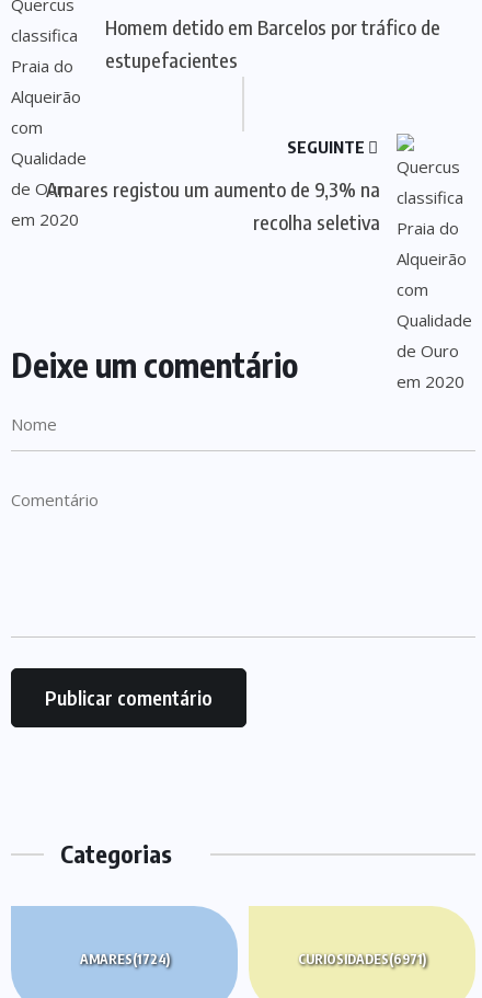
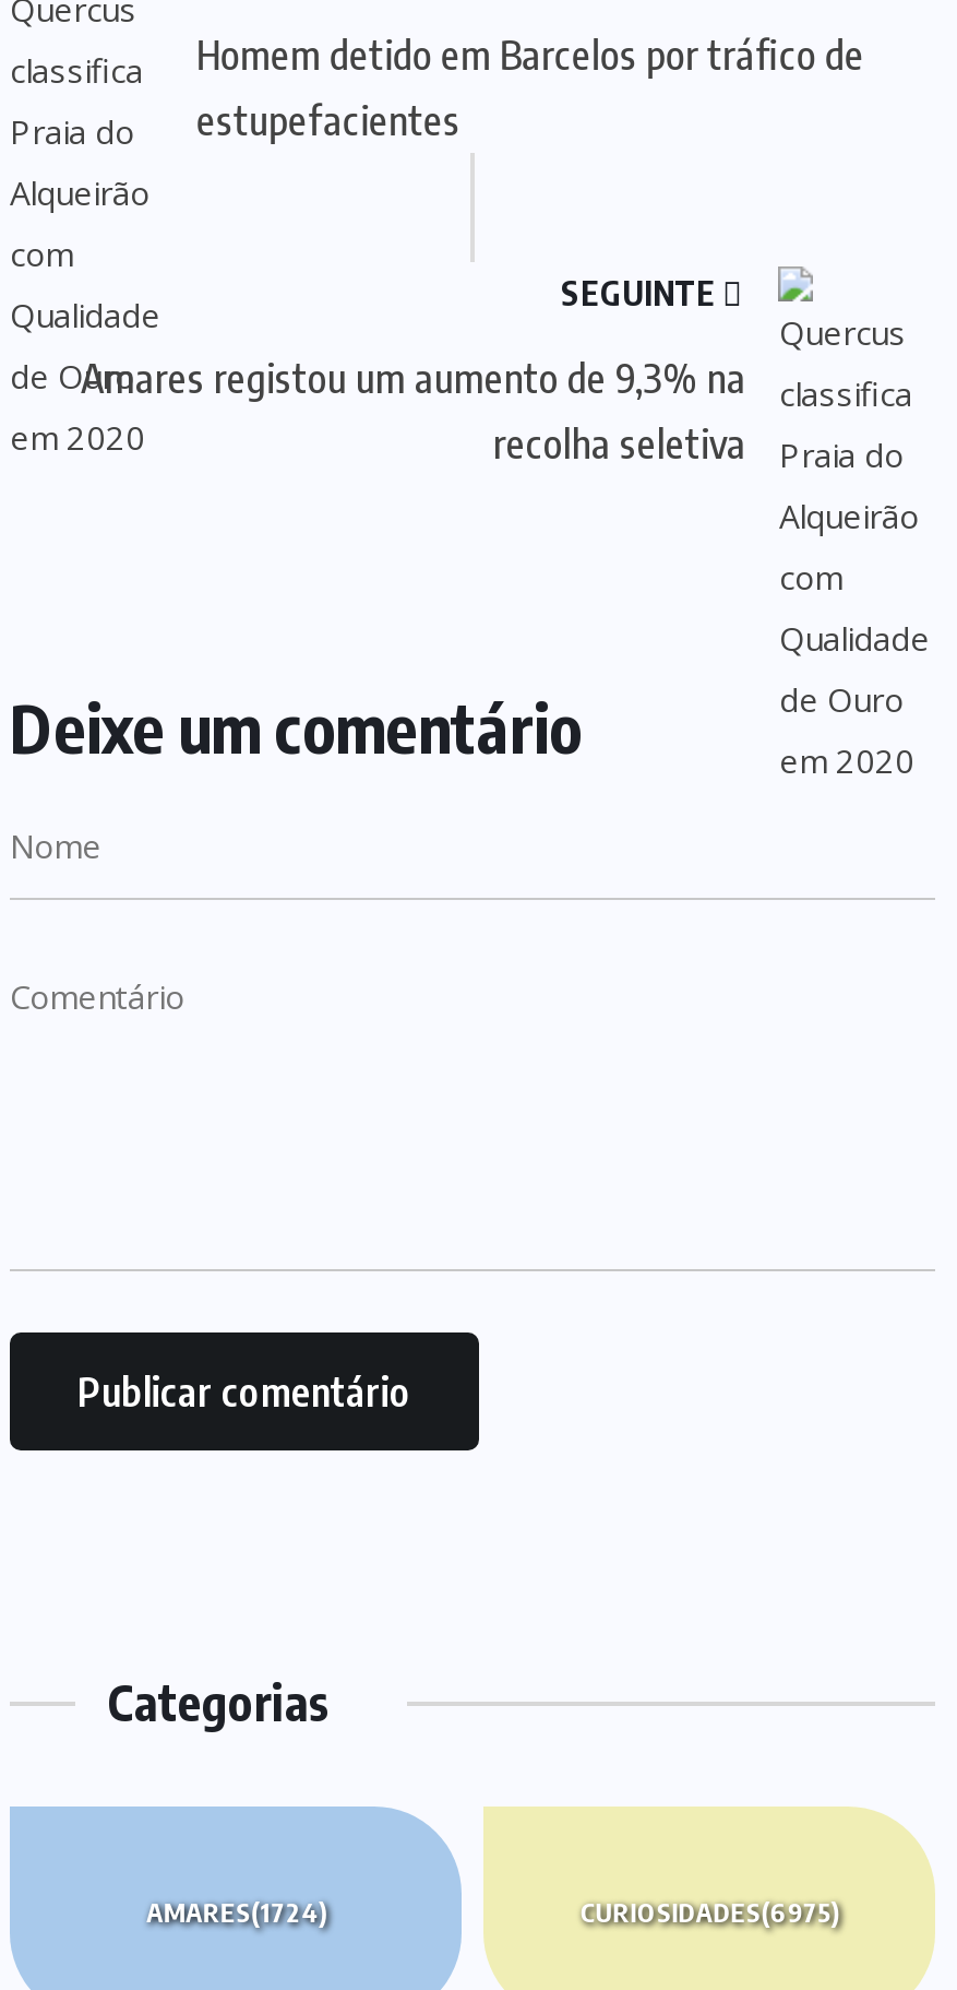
- CURIOSIDADES(6971)
+ CURIOSIDADES(6975)
